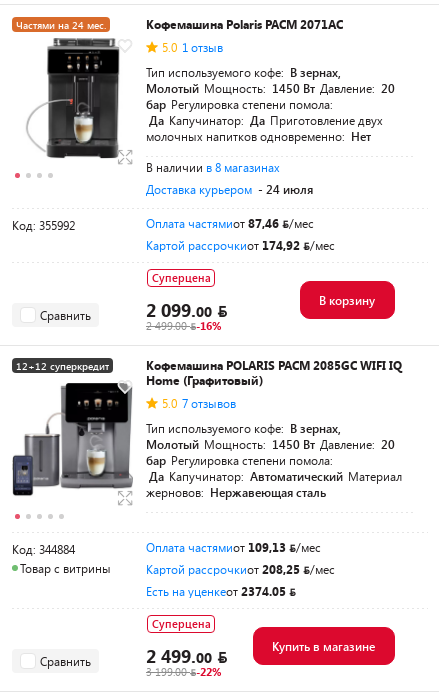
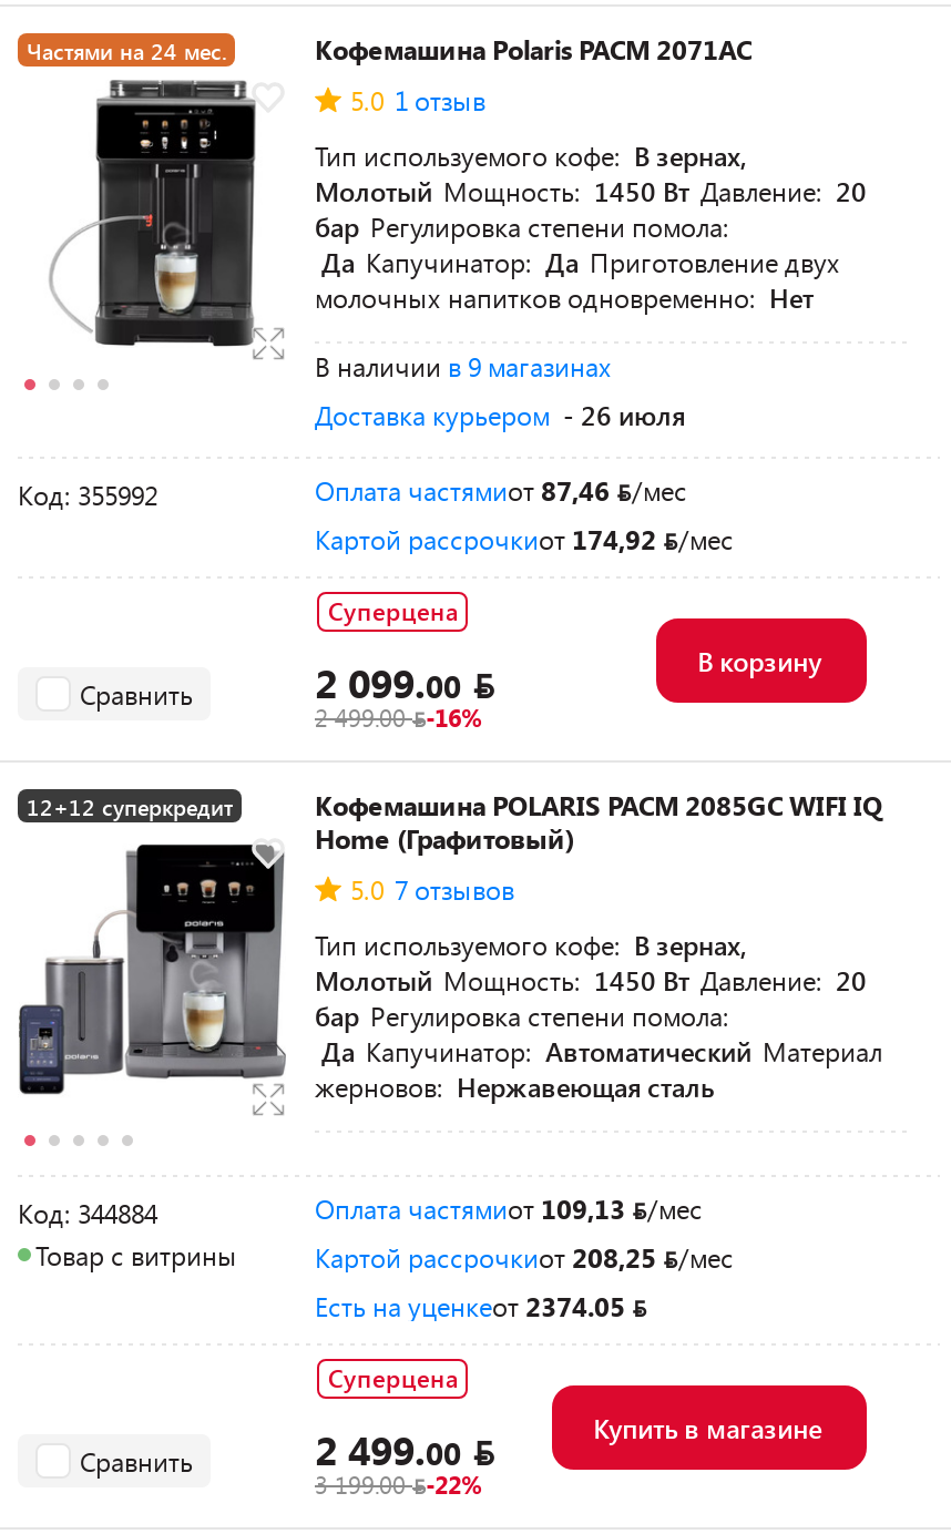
- В наличии в 8 магазинах
+ В наличии в 9 магазинах

- Доставка курьером - 24 июля
+ Доставка курьером - 26 июля
